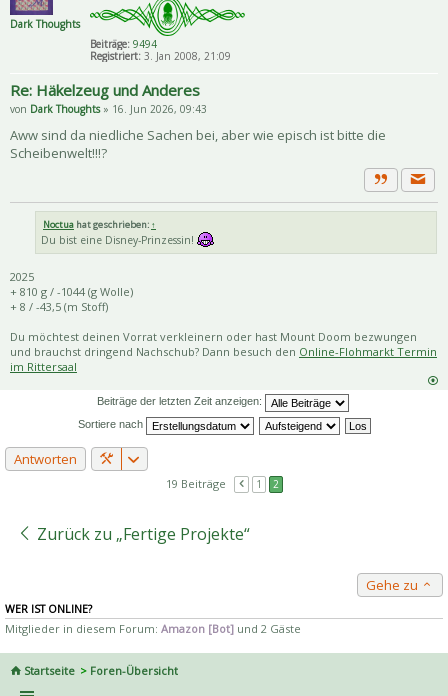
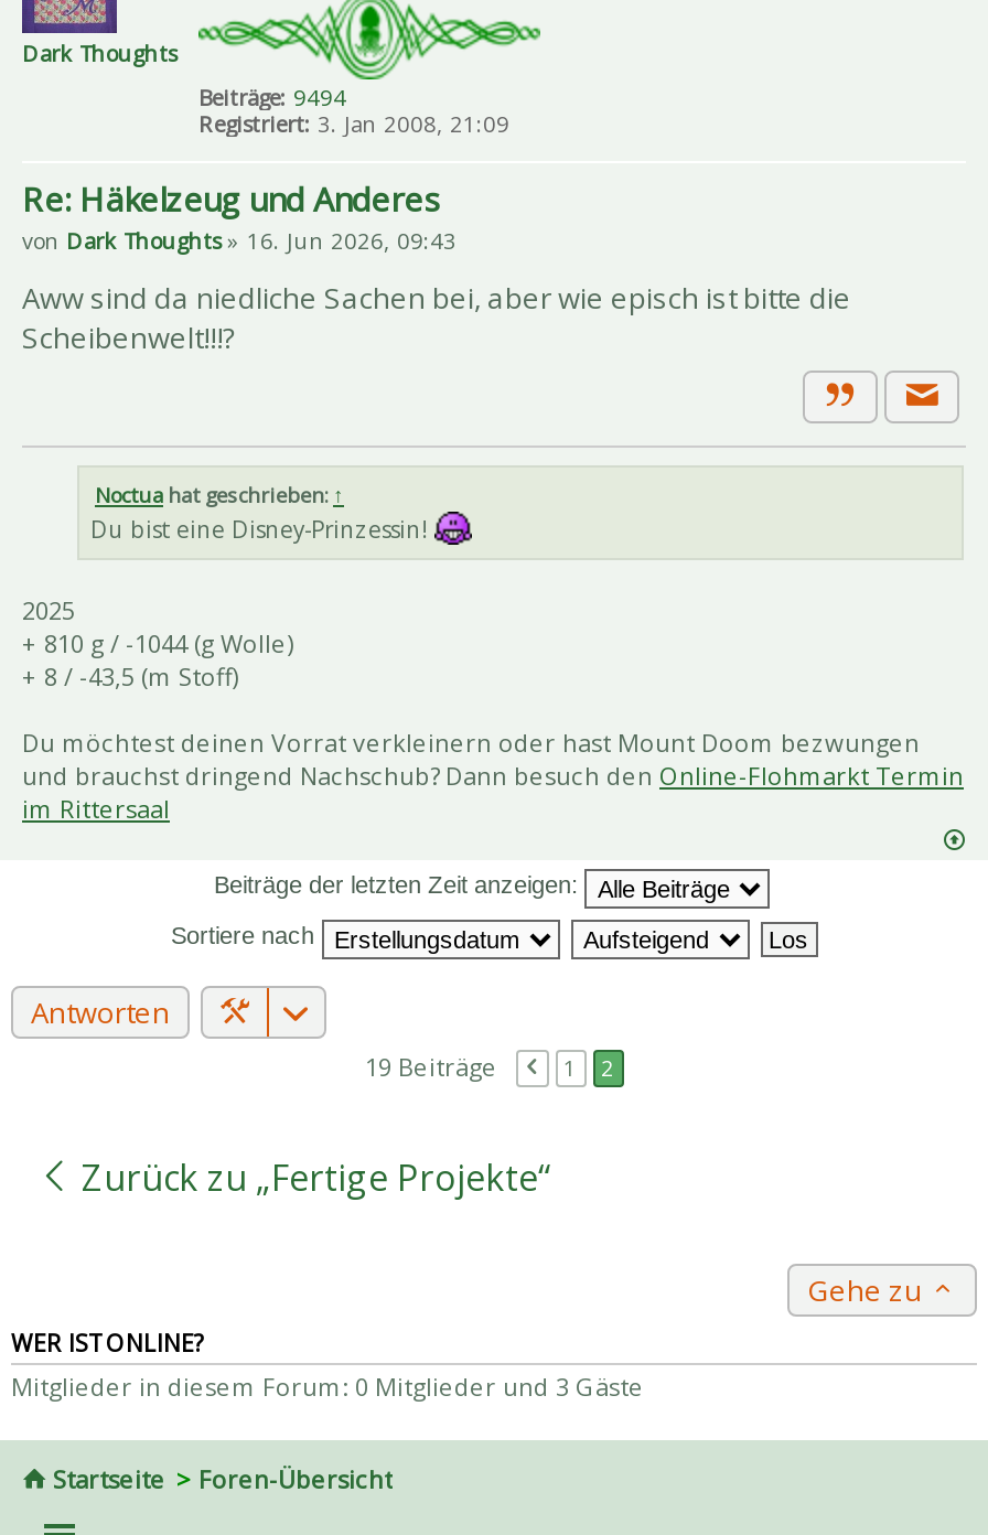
- Mitglieder in diesem Forum: Amazon [Bot] und 2 Gäste
+ Mitglieder in diesem Forum: 0 Mitglieder und 3 Gäste
